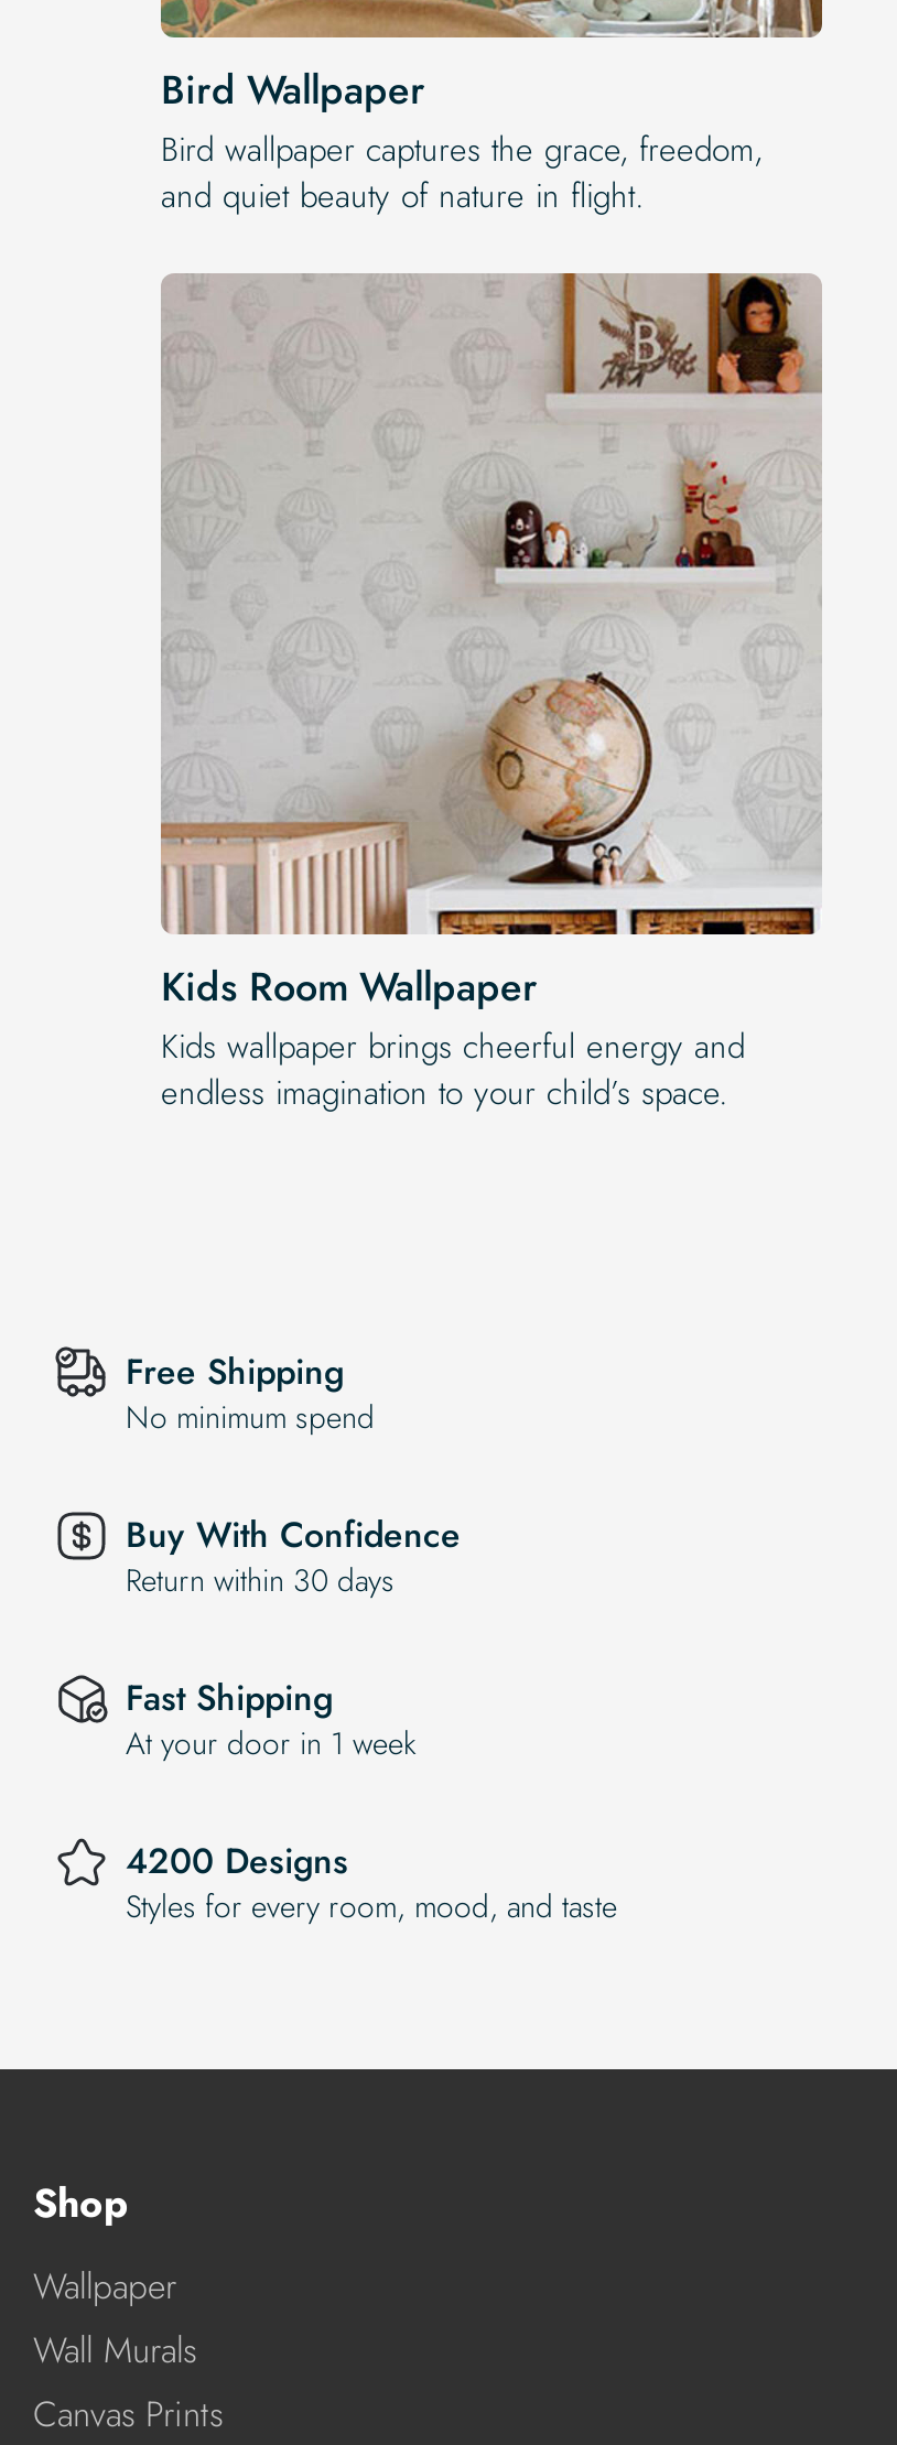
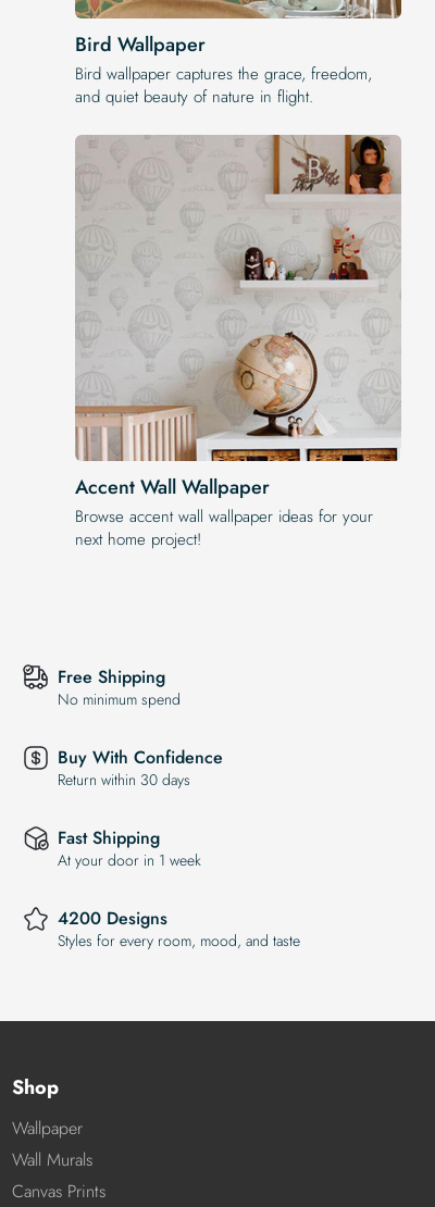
- Kids Room Wallpaper
- Kids wallpaper brings cheerful energy and
- endless imagination to your child’s space.
+ Accent Wall Wallpaper
+ Browse accent wall wallpaper ideas for your
+ next home project!
